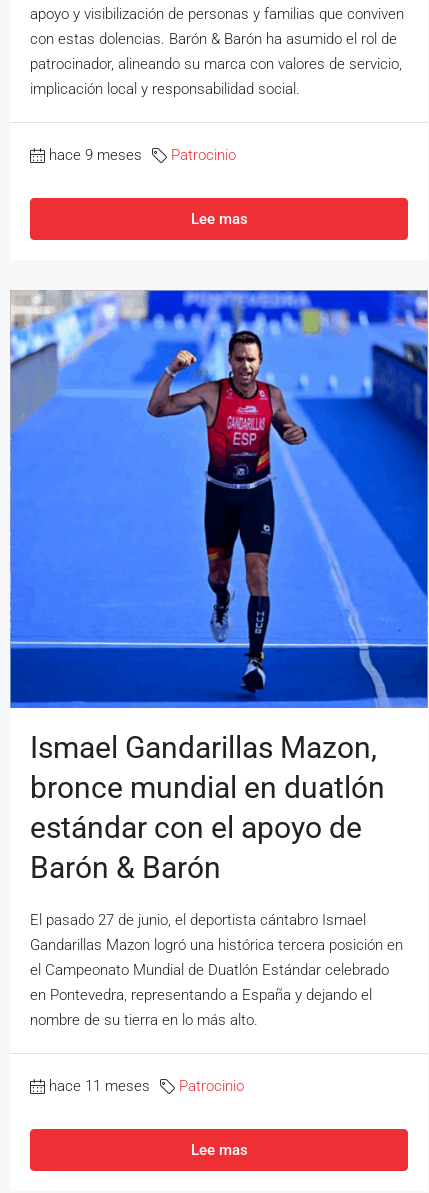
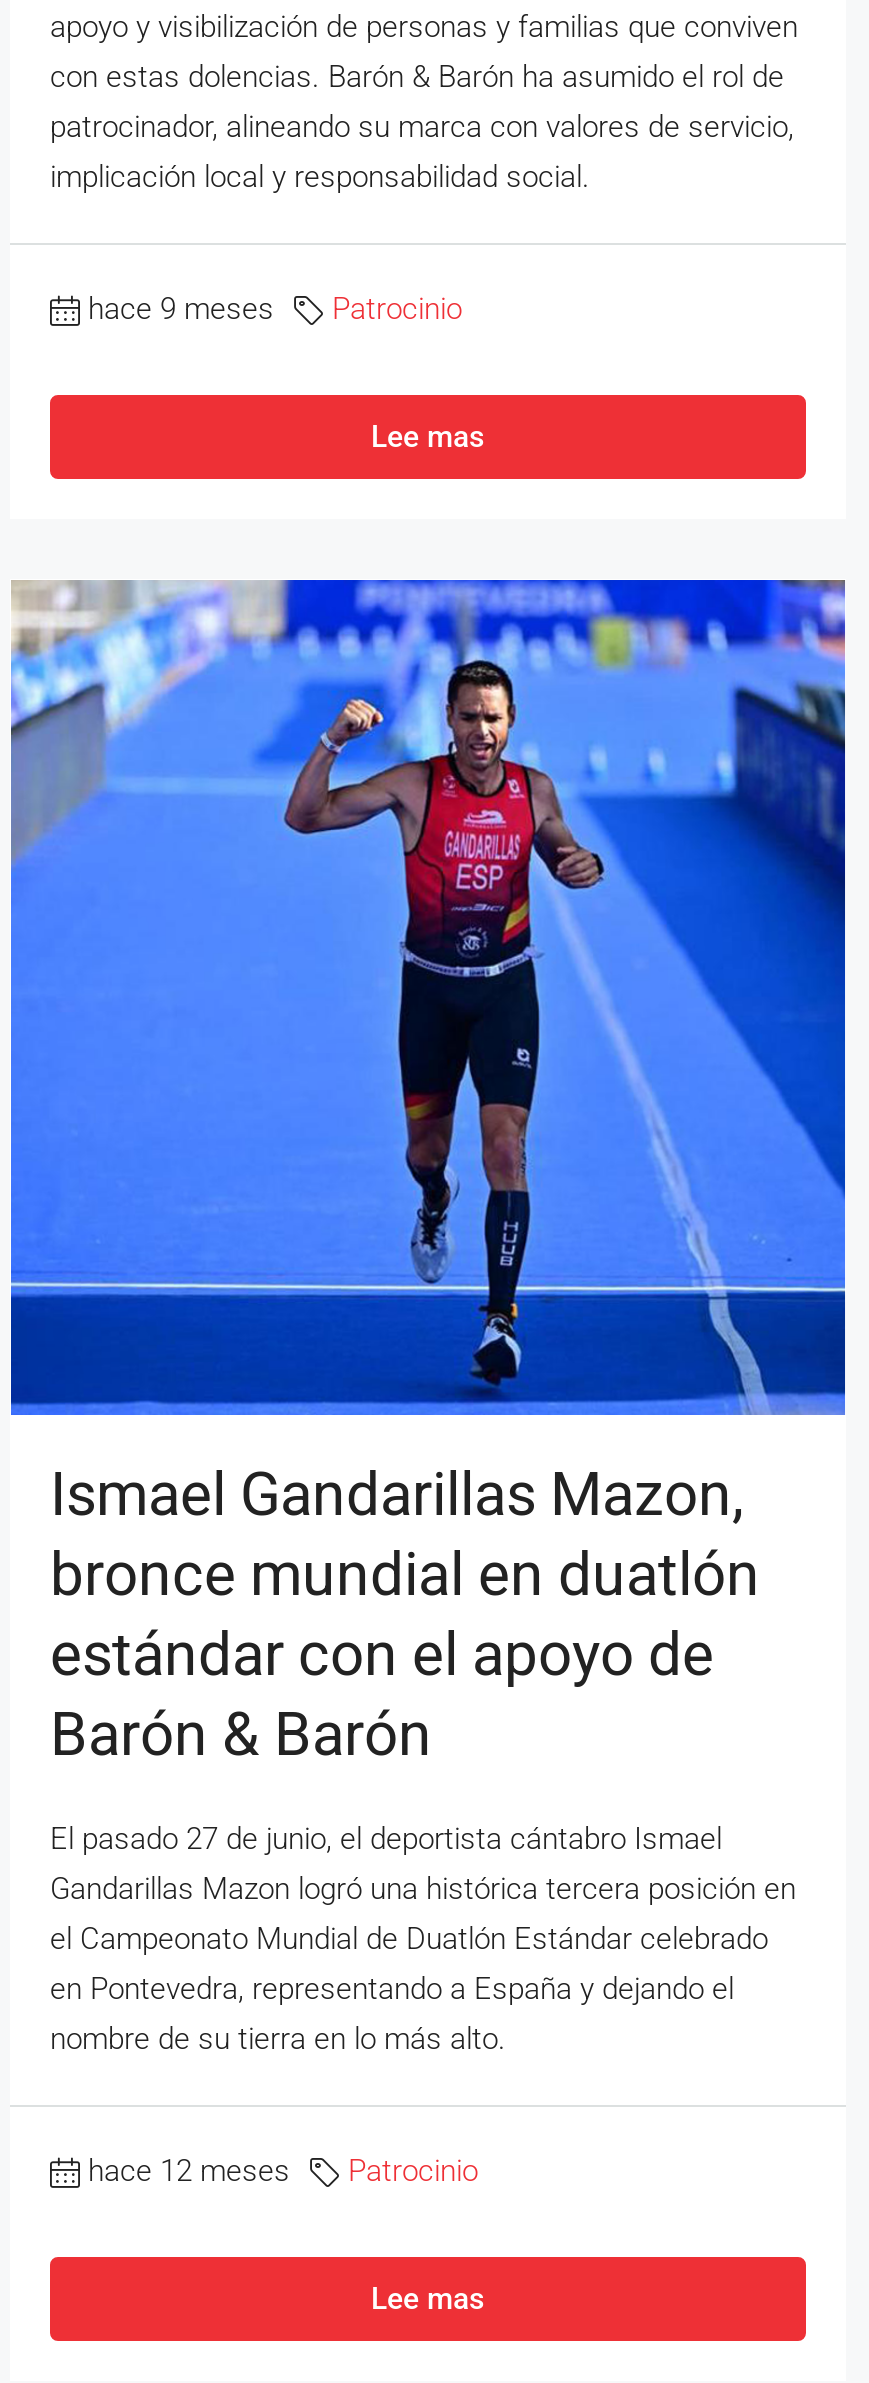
- hace 11 meses Patrocinio
+ hace 12 meses Patrocinio
